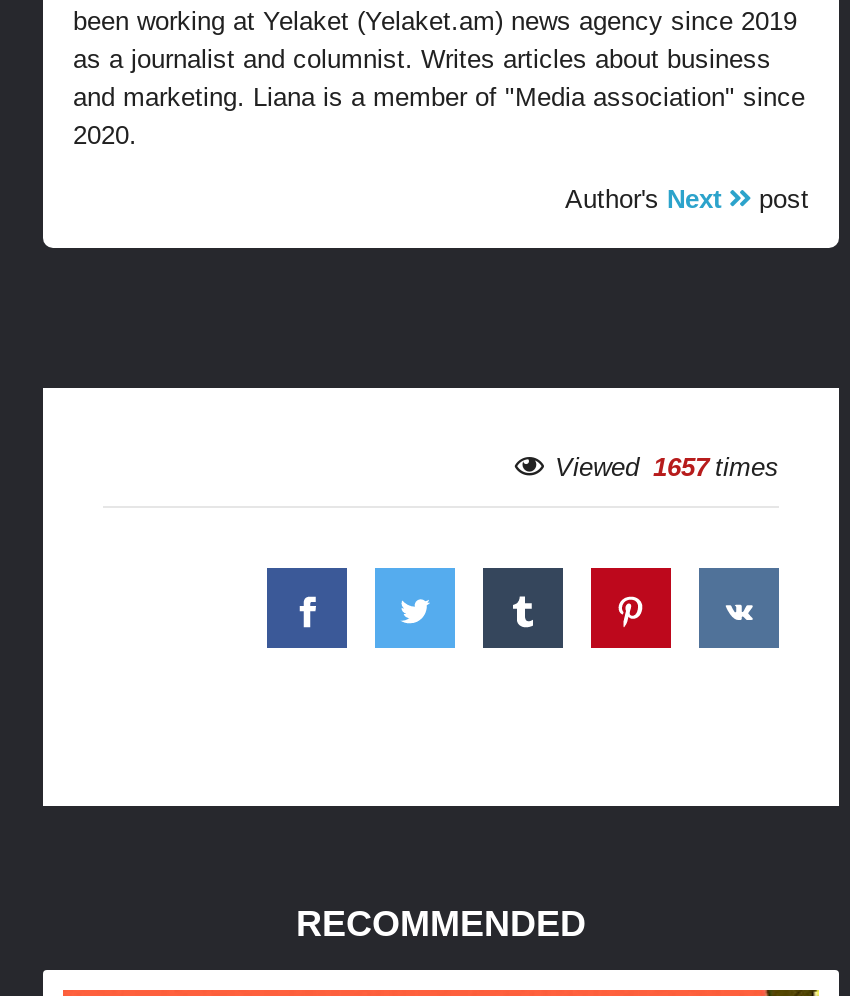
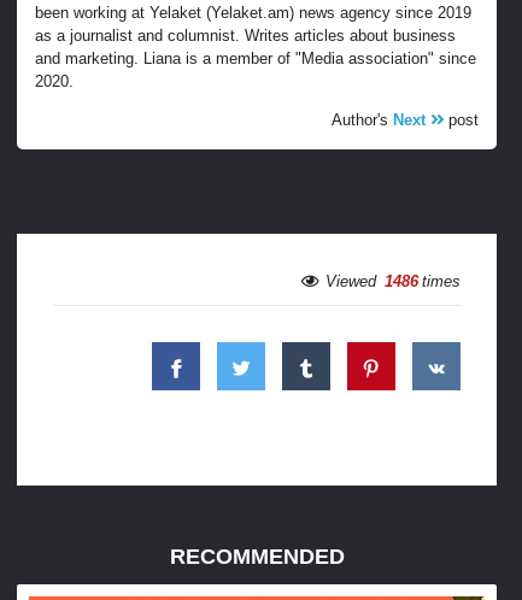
- Viewed 1657 times
+ Viewed 1486 times
